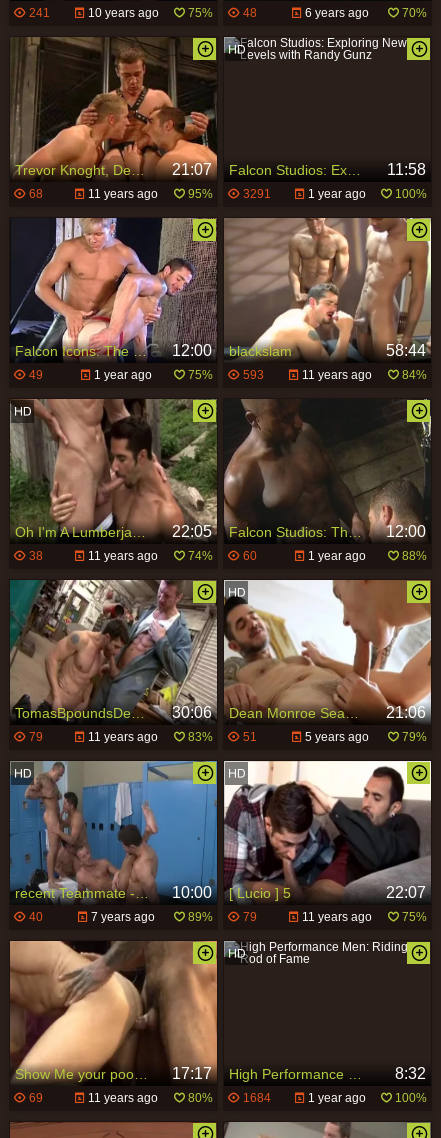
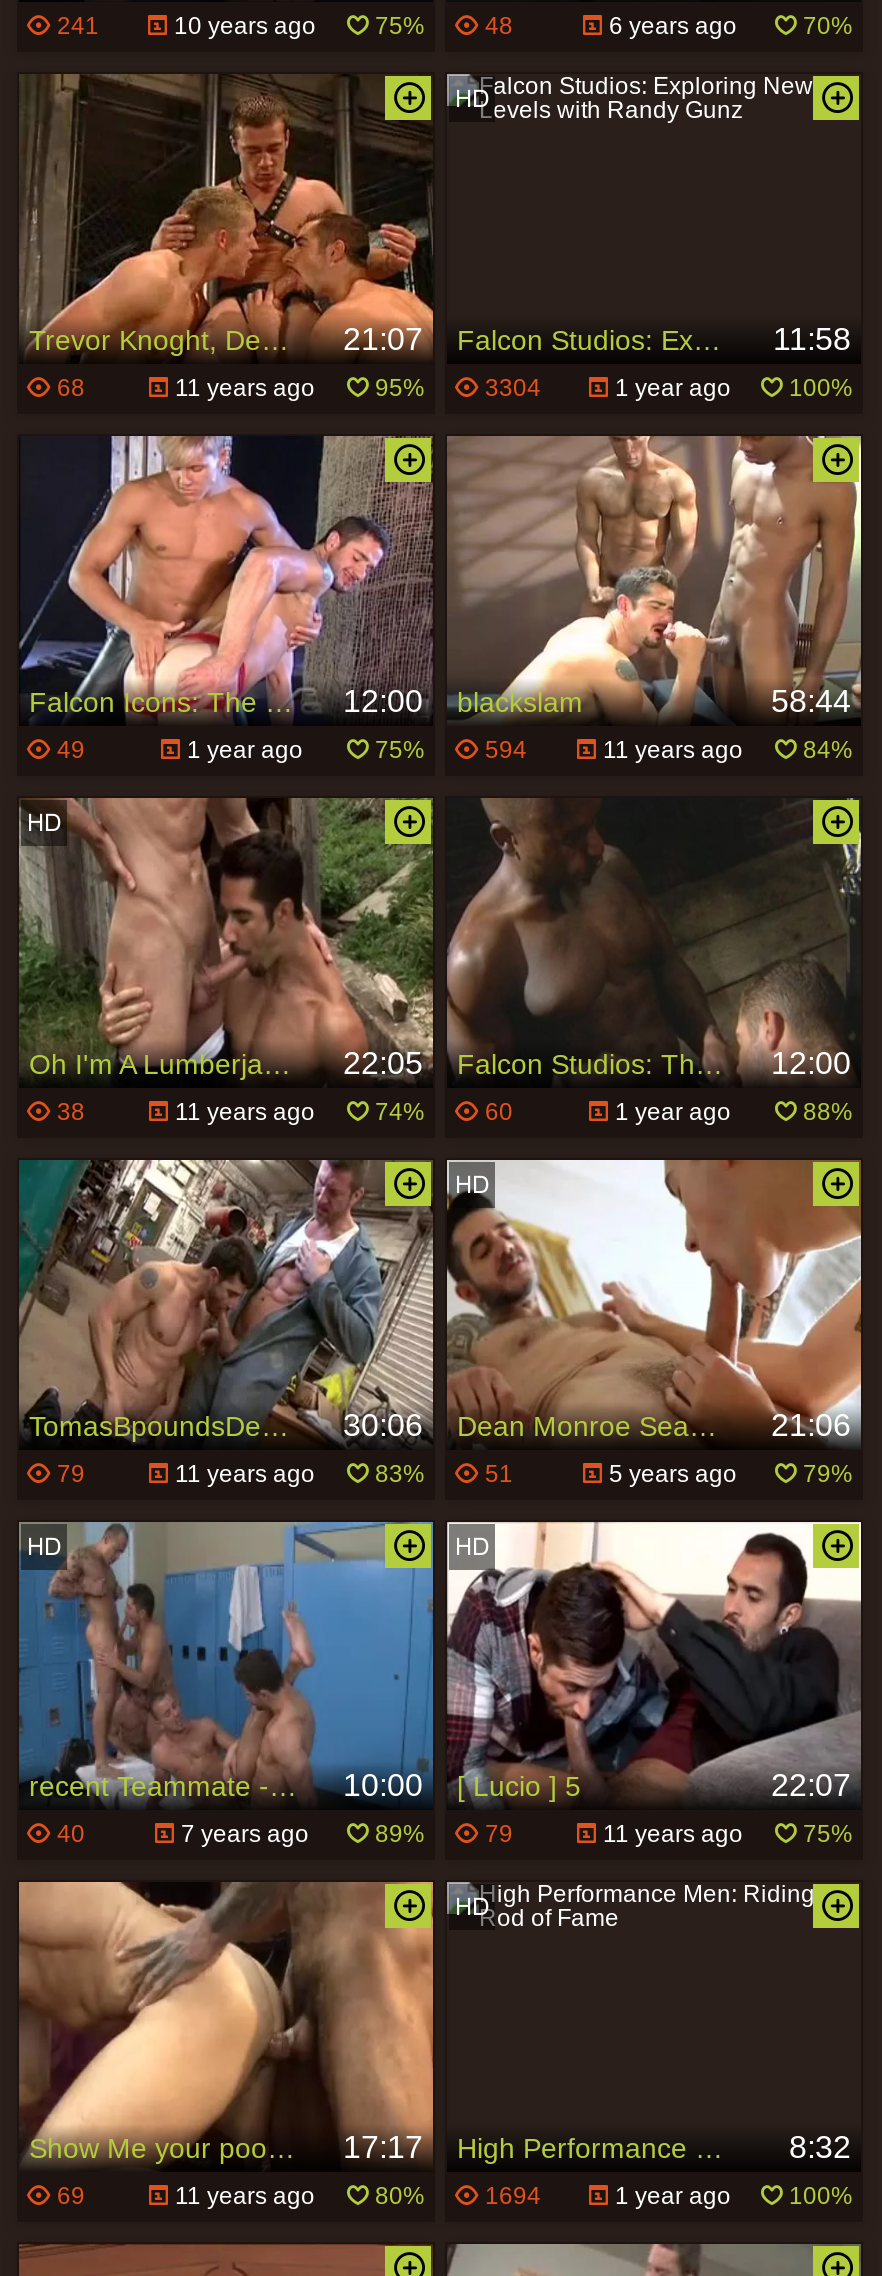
- 95% 3291
+ 95% 3304

- 75% 593
+ 75% 594

- 80% 1684
+ 80% 1694
